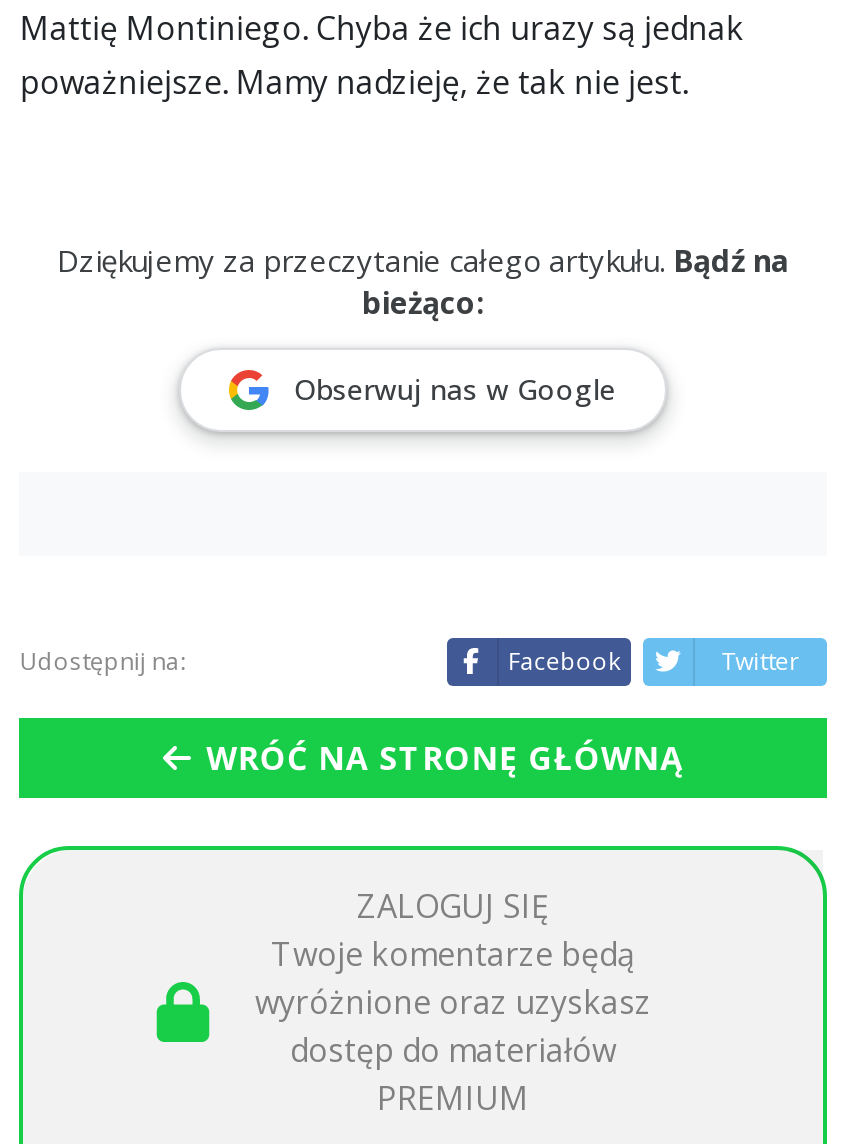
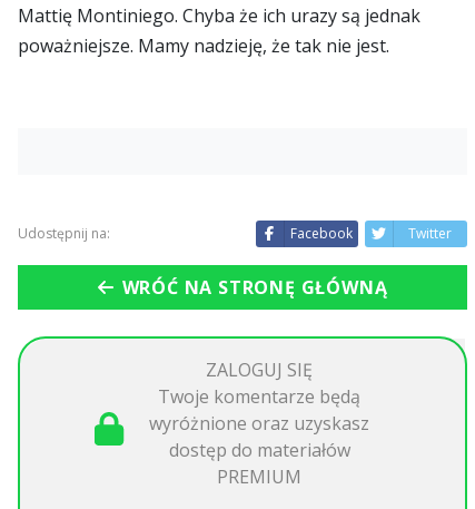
- Dziękujemy za przeczytanie całego artykułu. Bądź na
- bieżąco:
- Obserwuj nas w Google
